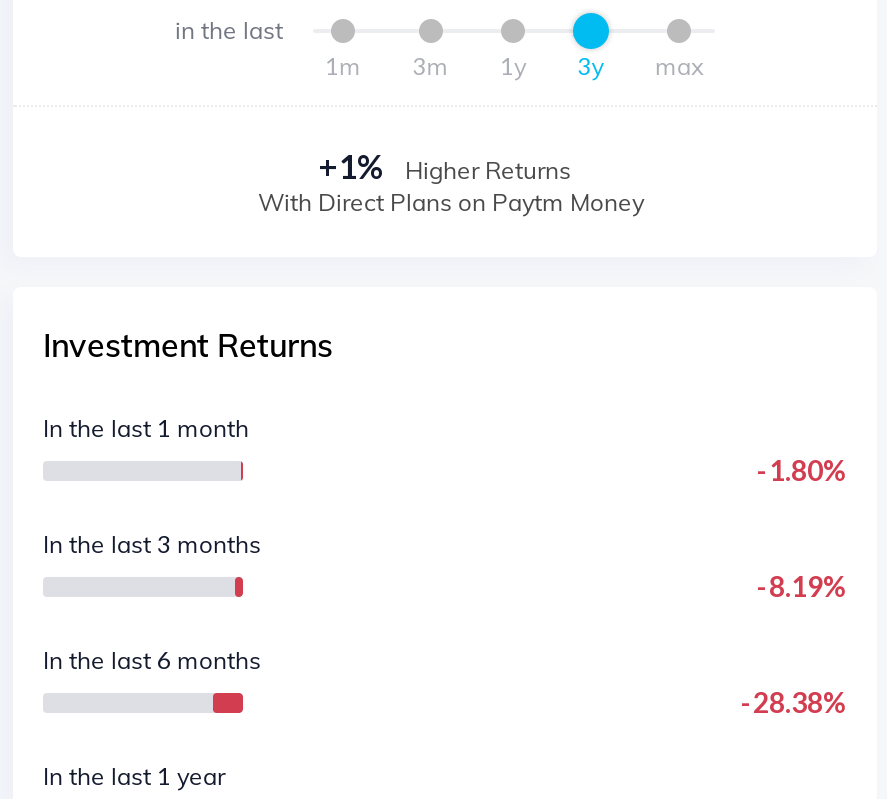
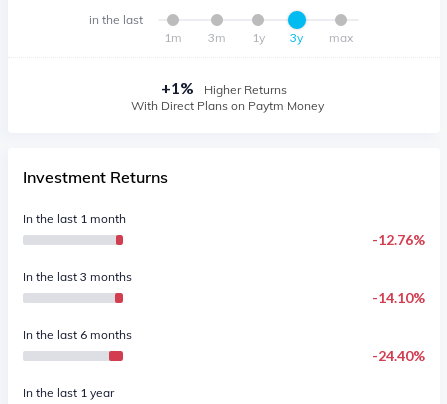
- 1.80%
+ 12.76%

- 8.19%
+ 14.10%

- 28.38%
+ 24.40%
